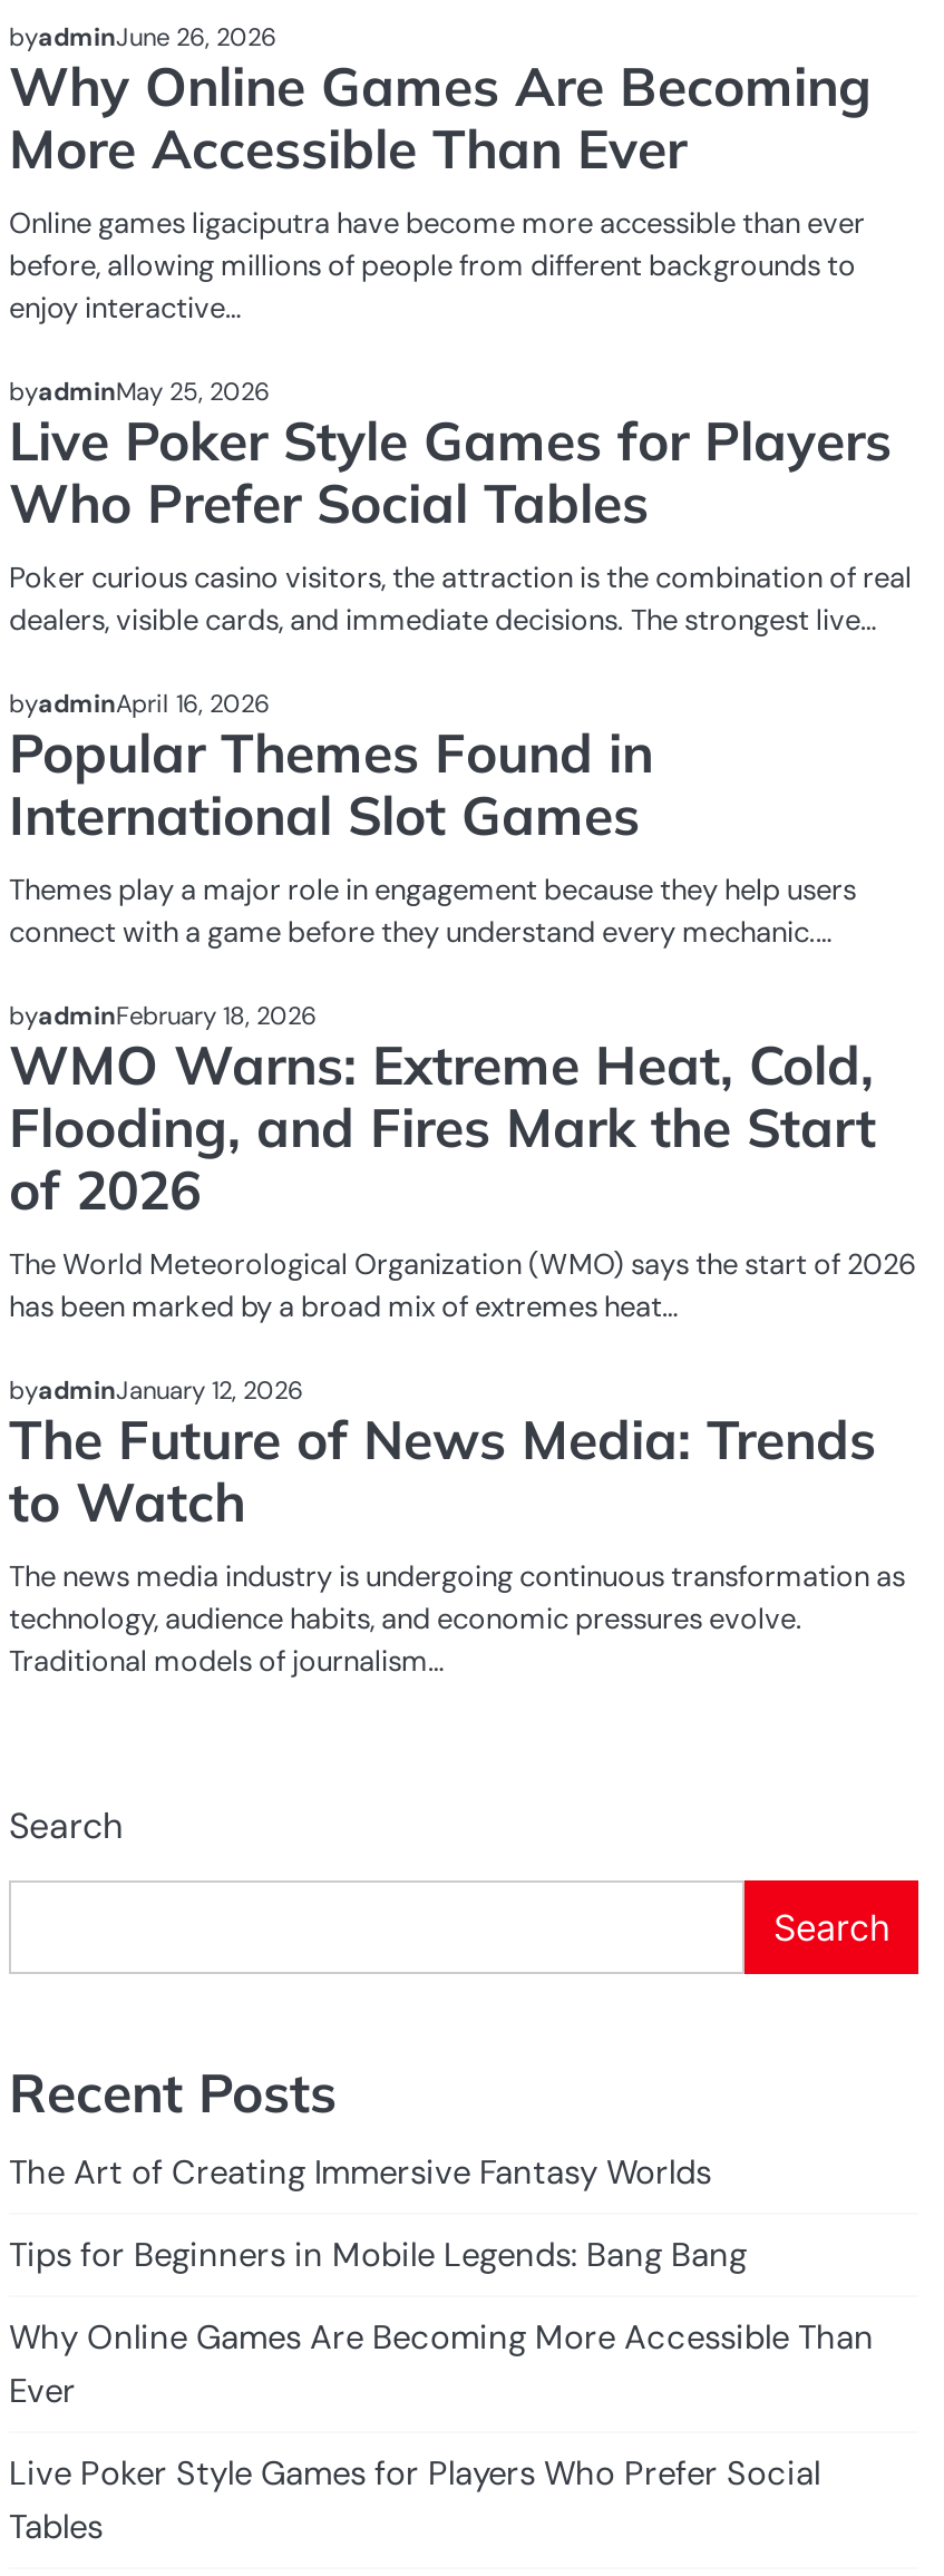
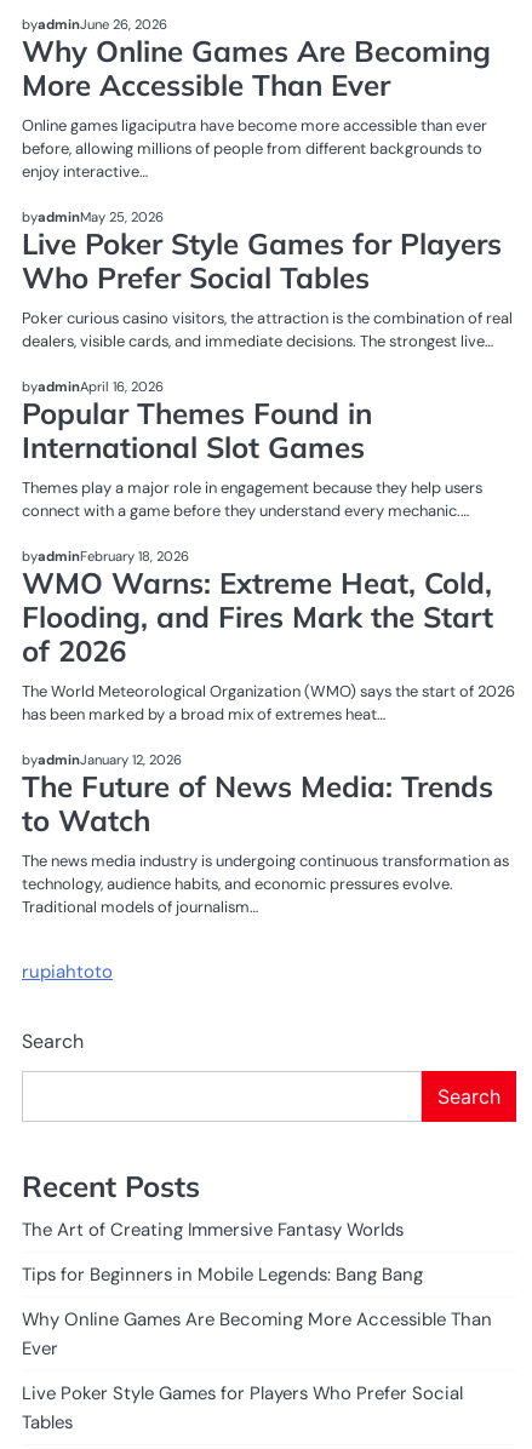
+ rupiahtoto
